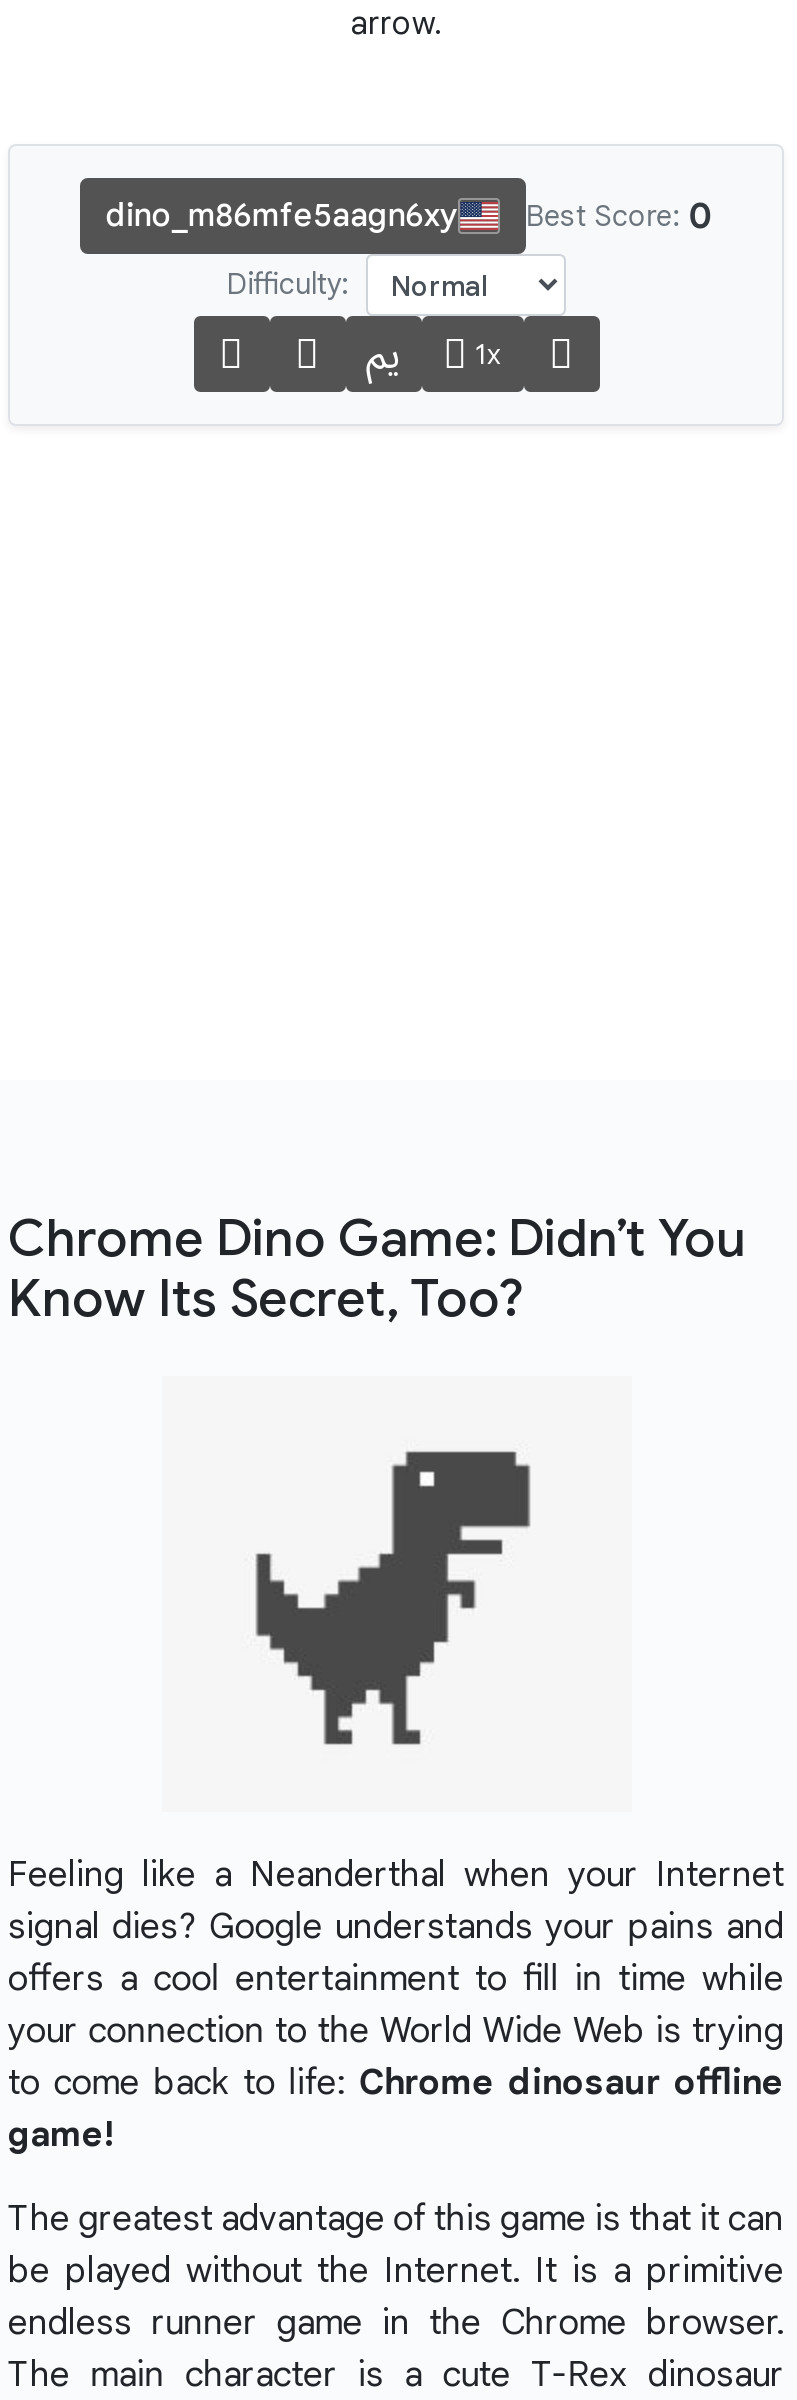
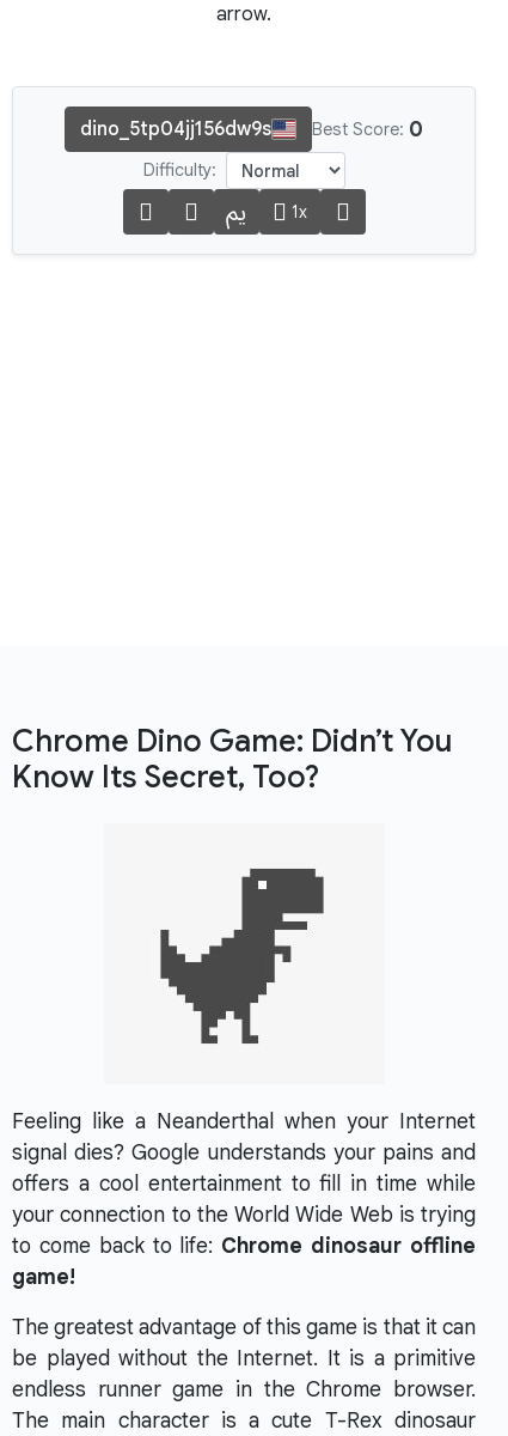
- dino_m86mfe5aagn6xy
+ dino_5tp04jj156dw9s
